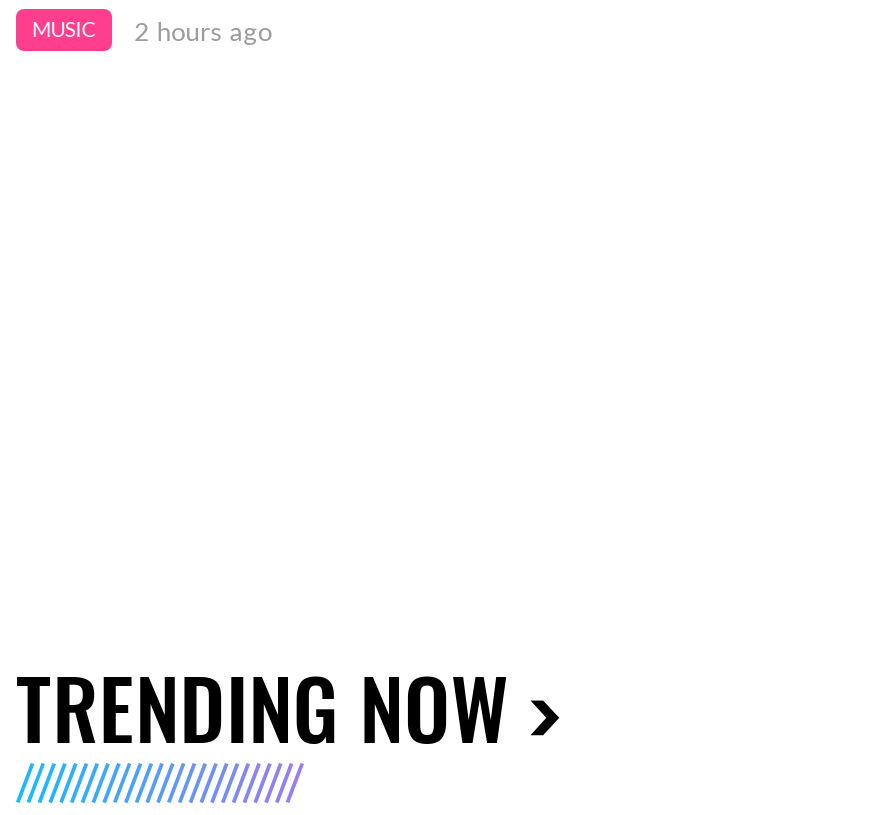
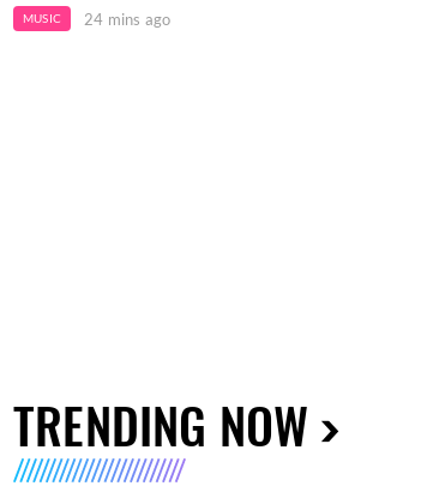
- MUSIC 2 hours ago
+ MUSIC 24 mins ago
